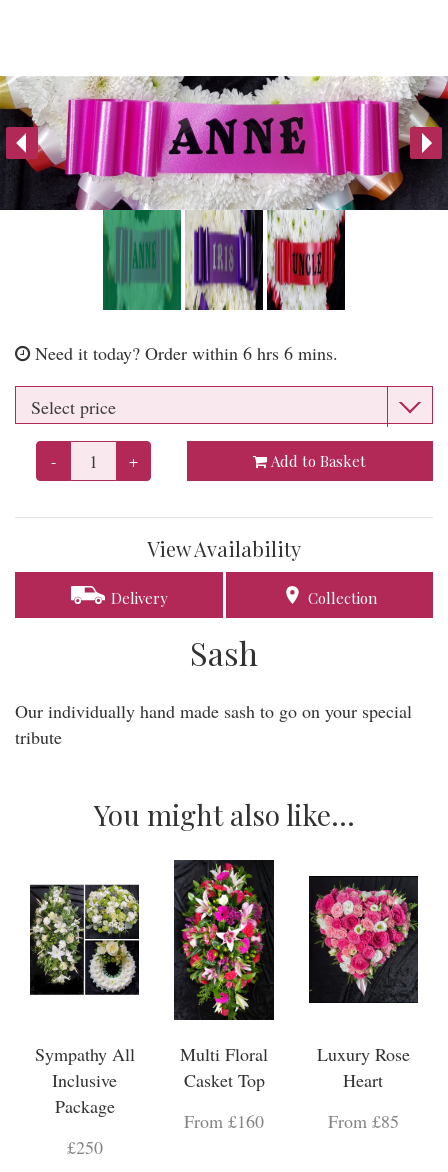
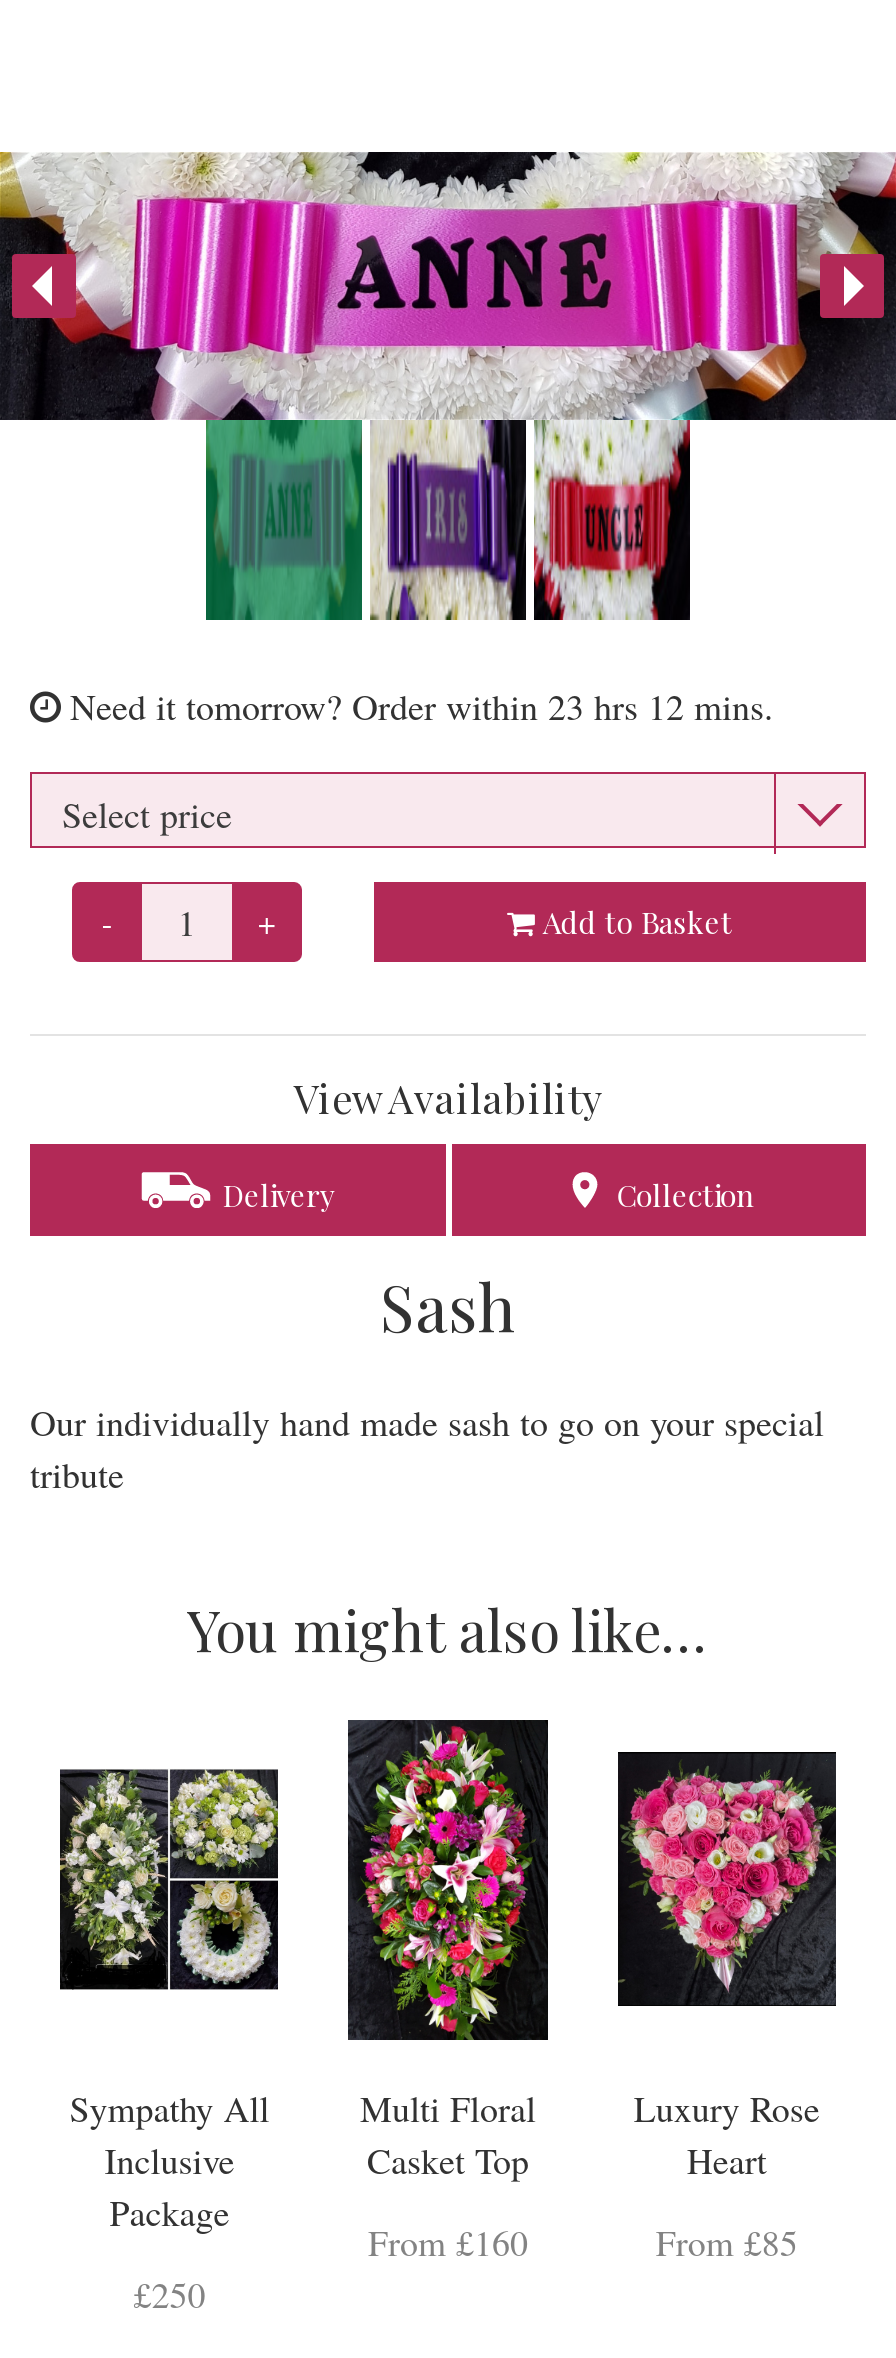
- Need it today? Order within 6 hrs 6 mins.
+ Need it tomorrow? Order within 23 hrs 12 mins.
